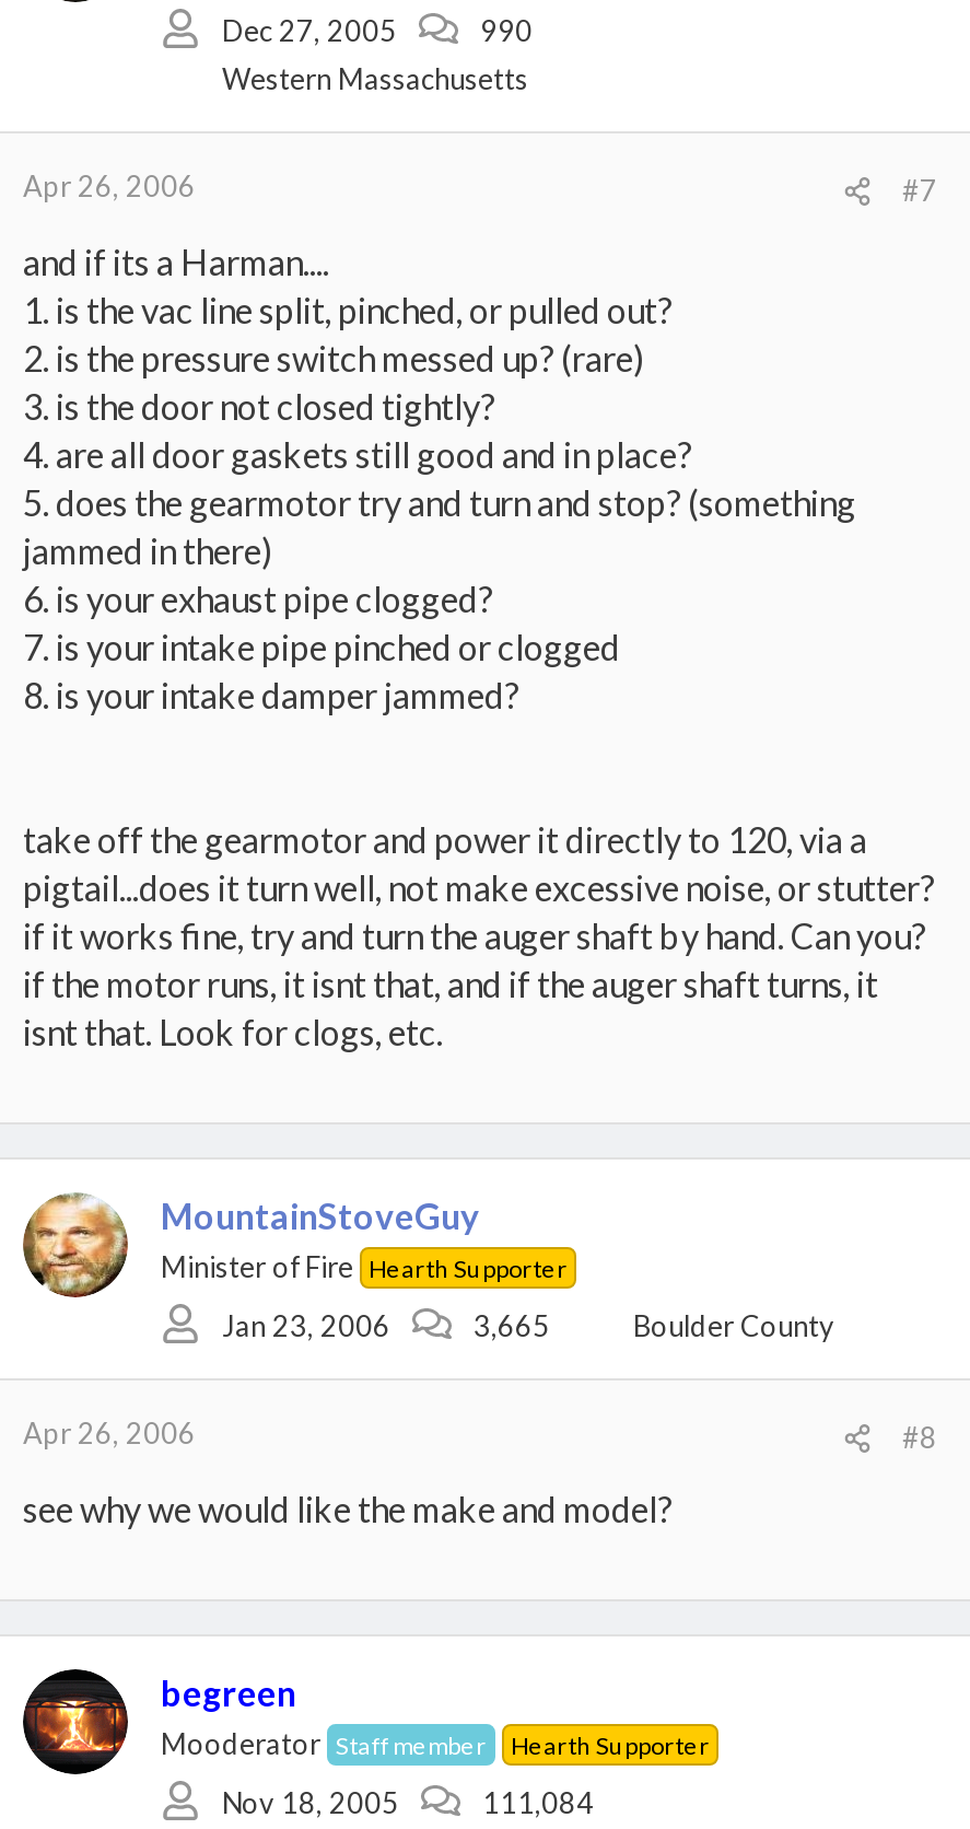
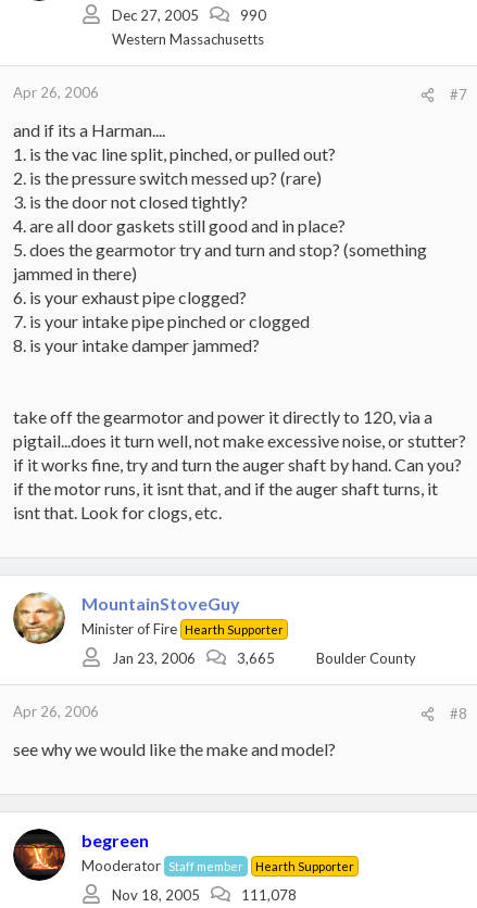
- 111,084
+ 111,078
